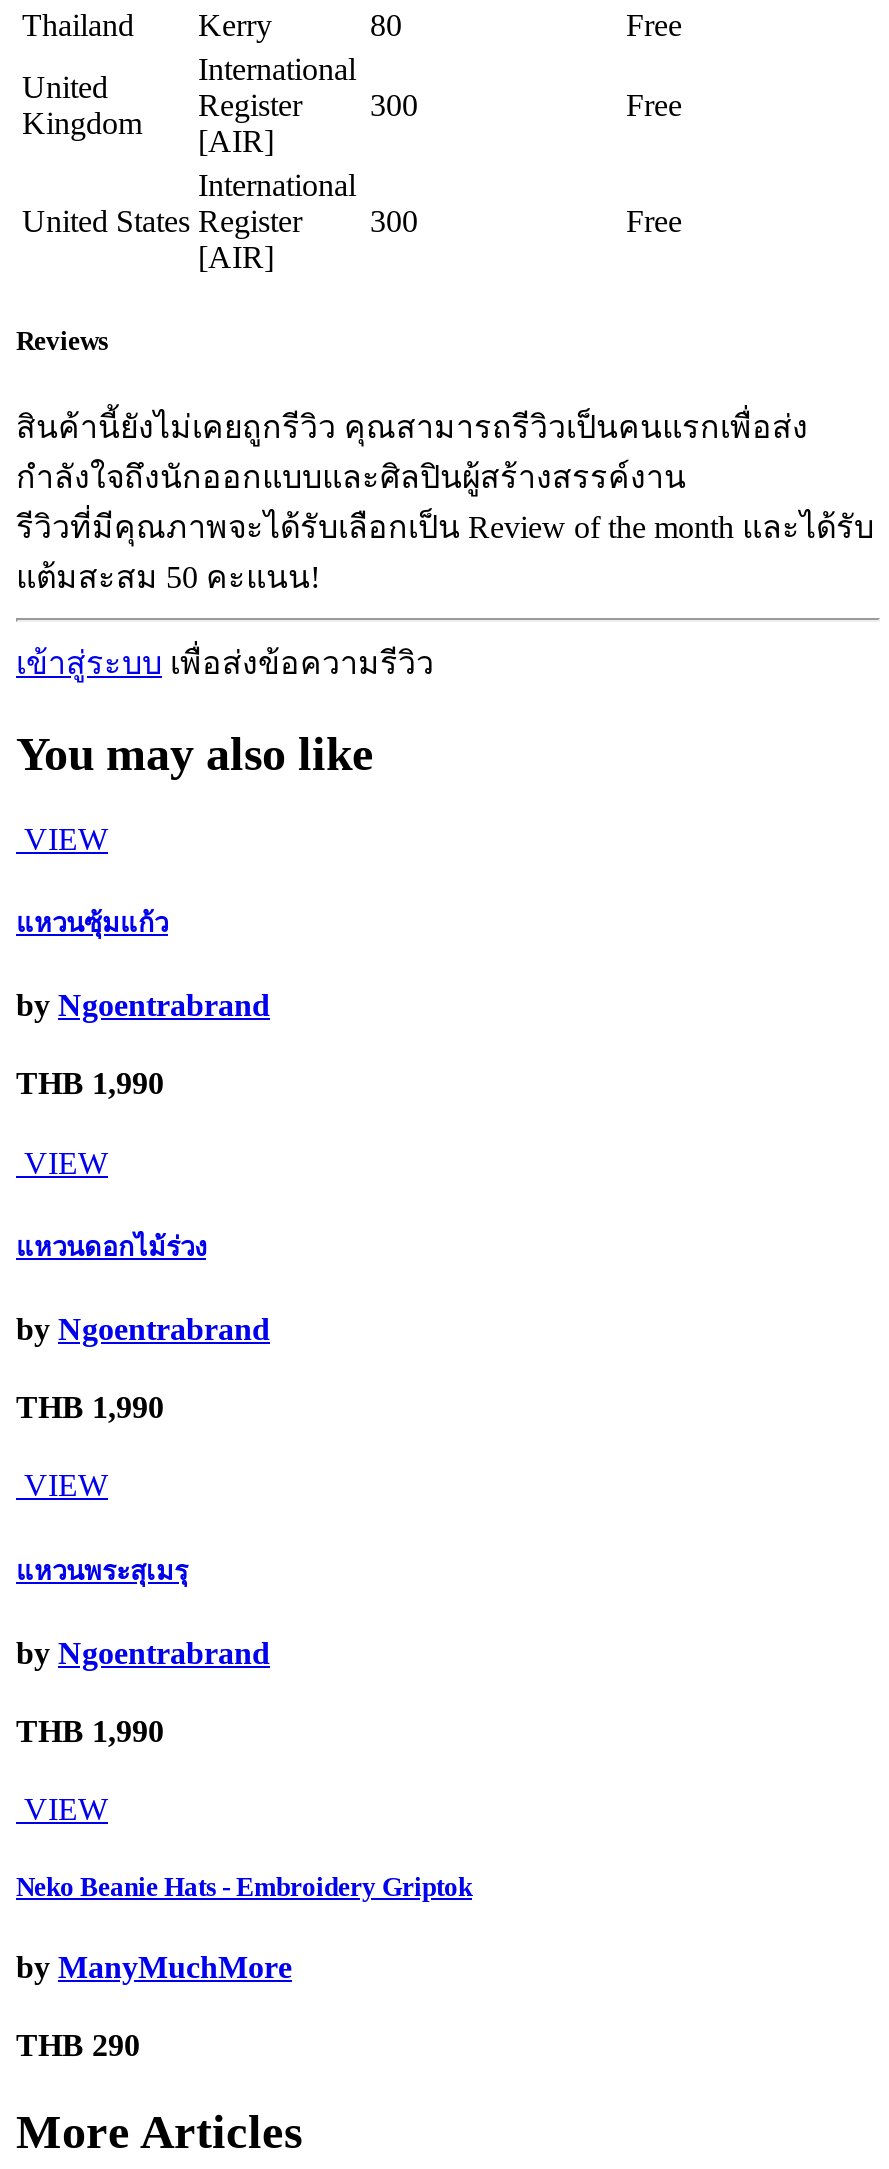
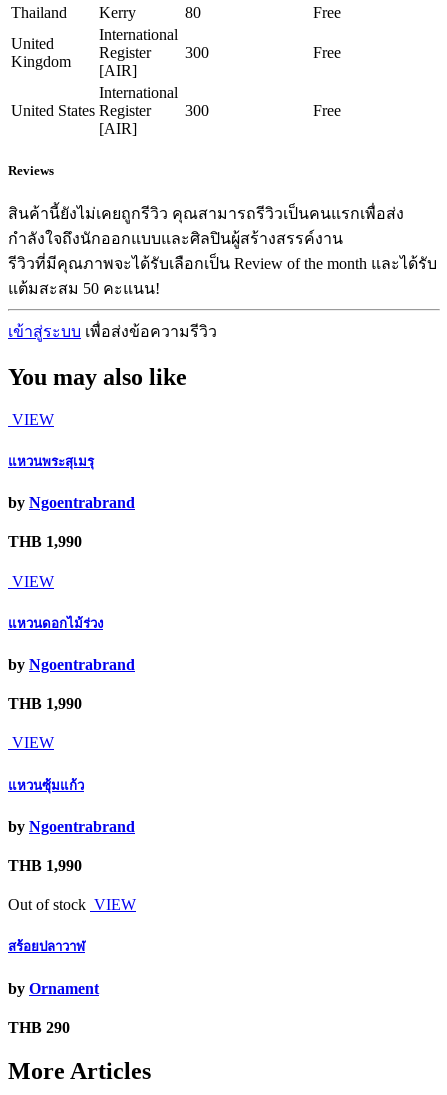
moved down: แหวนซุ้มแก้ว

moved up: แหวนพระสุเมรุ

- VIEW
+ Out of stock VIEW

- Neko Beanie Hats - Embroidery Griptok
+ สร้อยปลาวาฬ

- by ManyMuchMore
+ by Ornament
